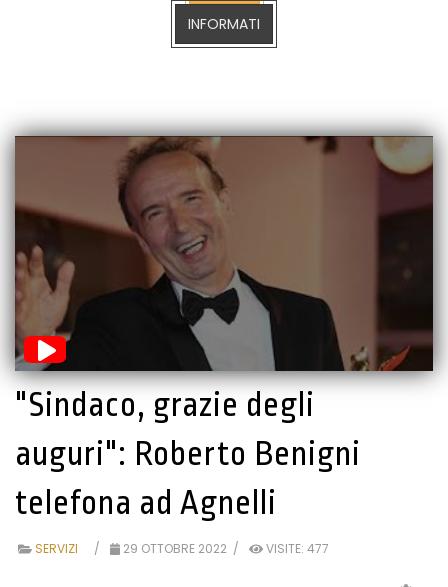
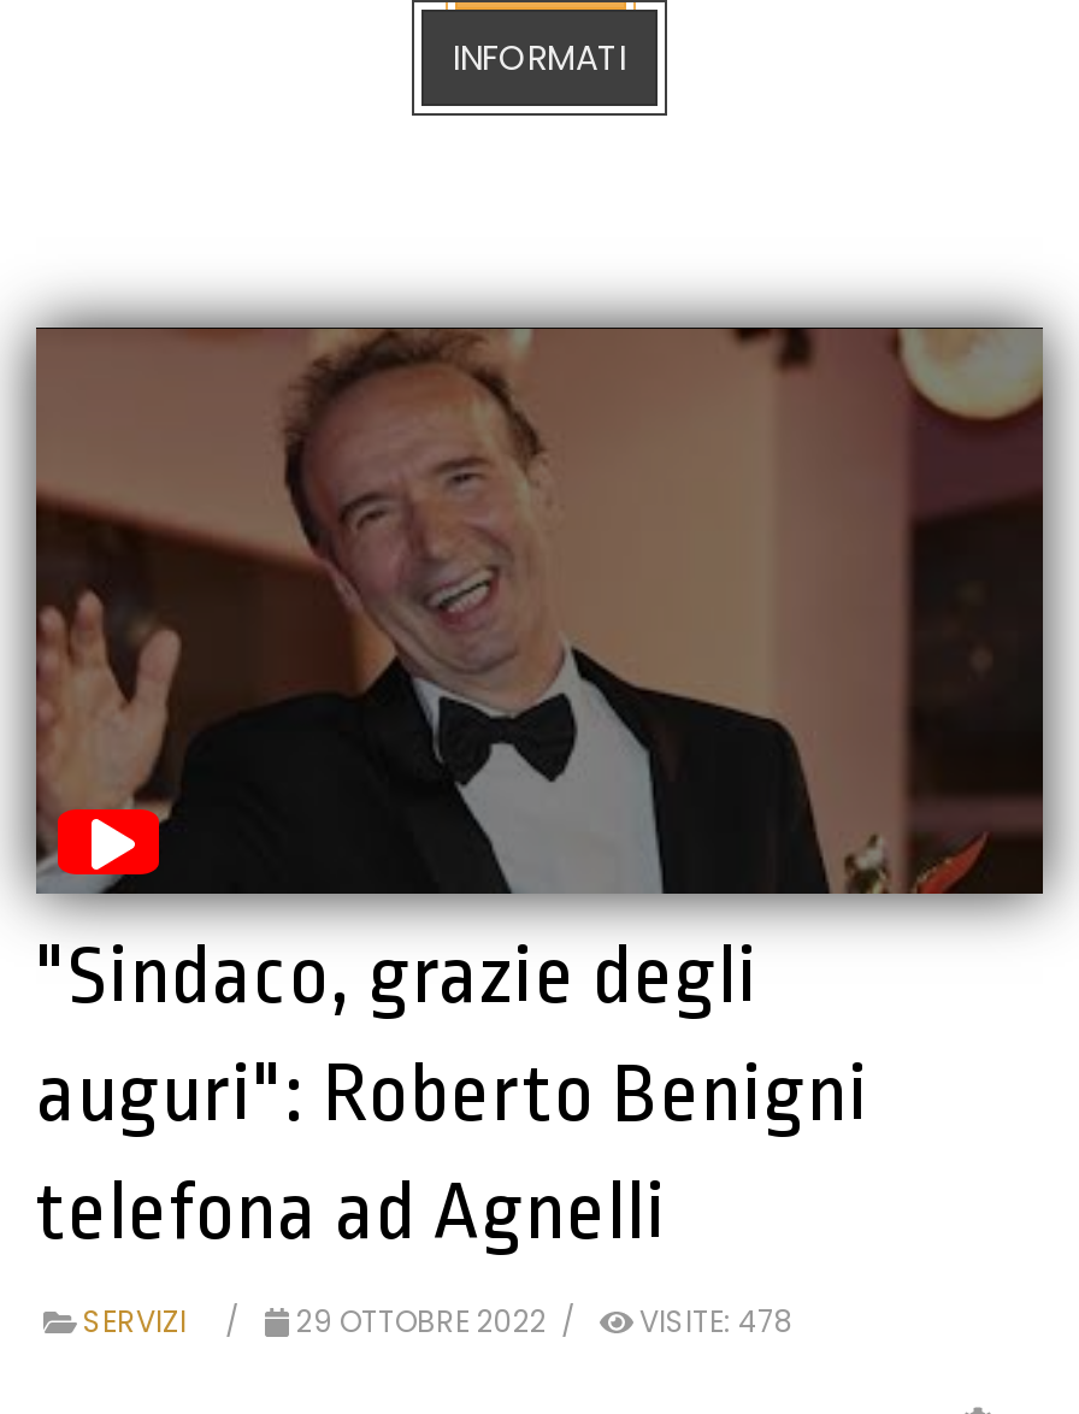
- VISITE: 477
+ VISITE: 478
